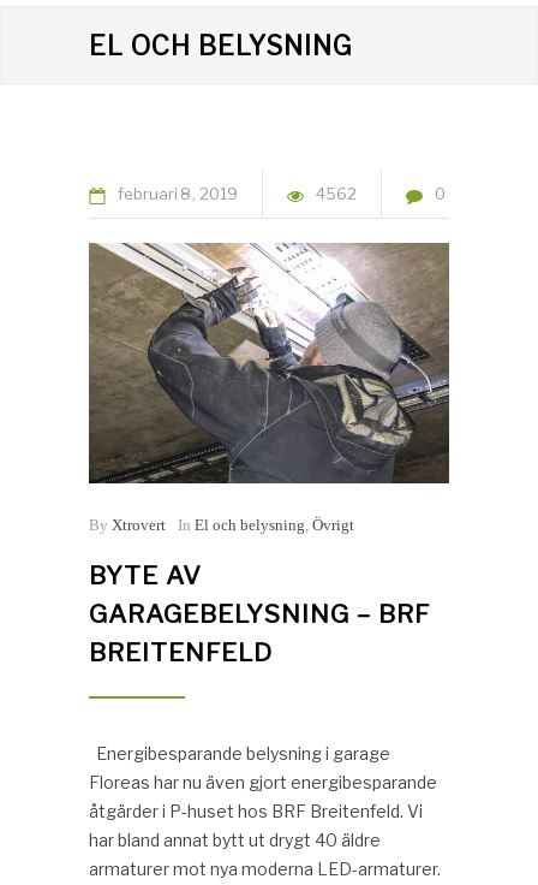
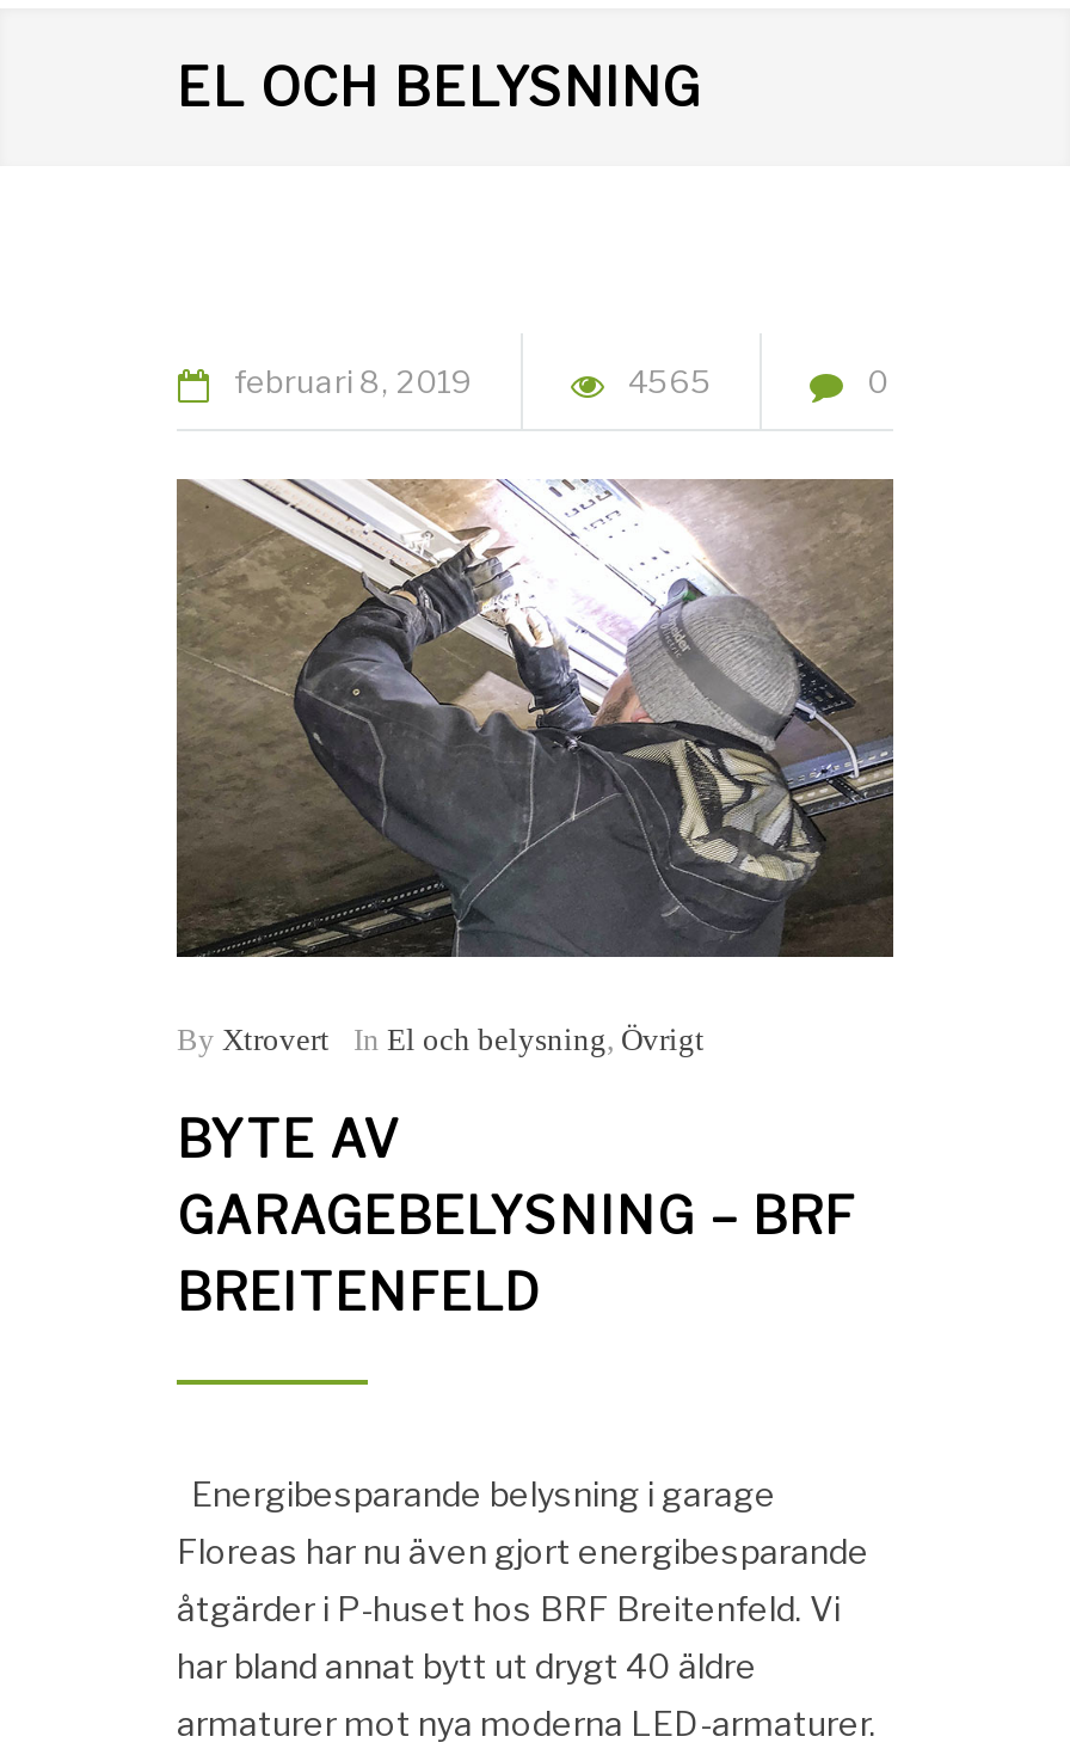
- 4562
+ 4565
